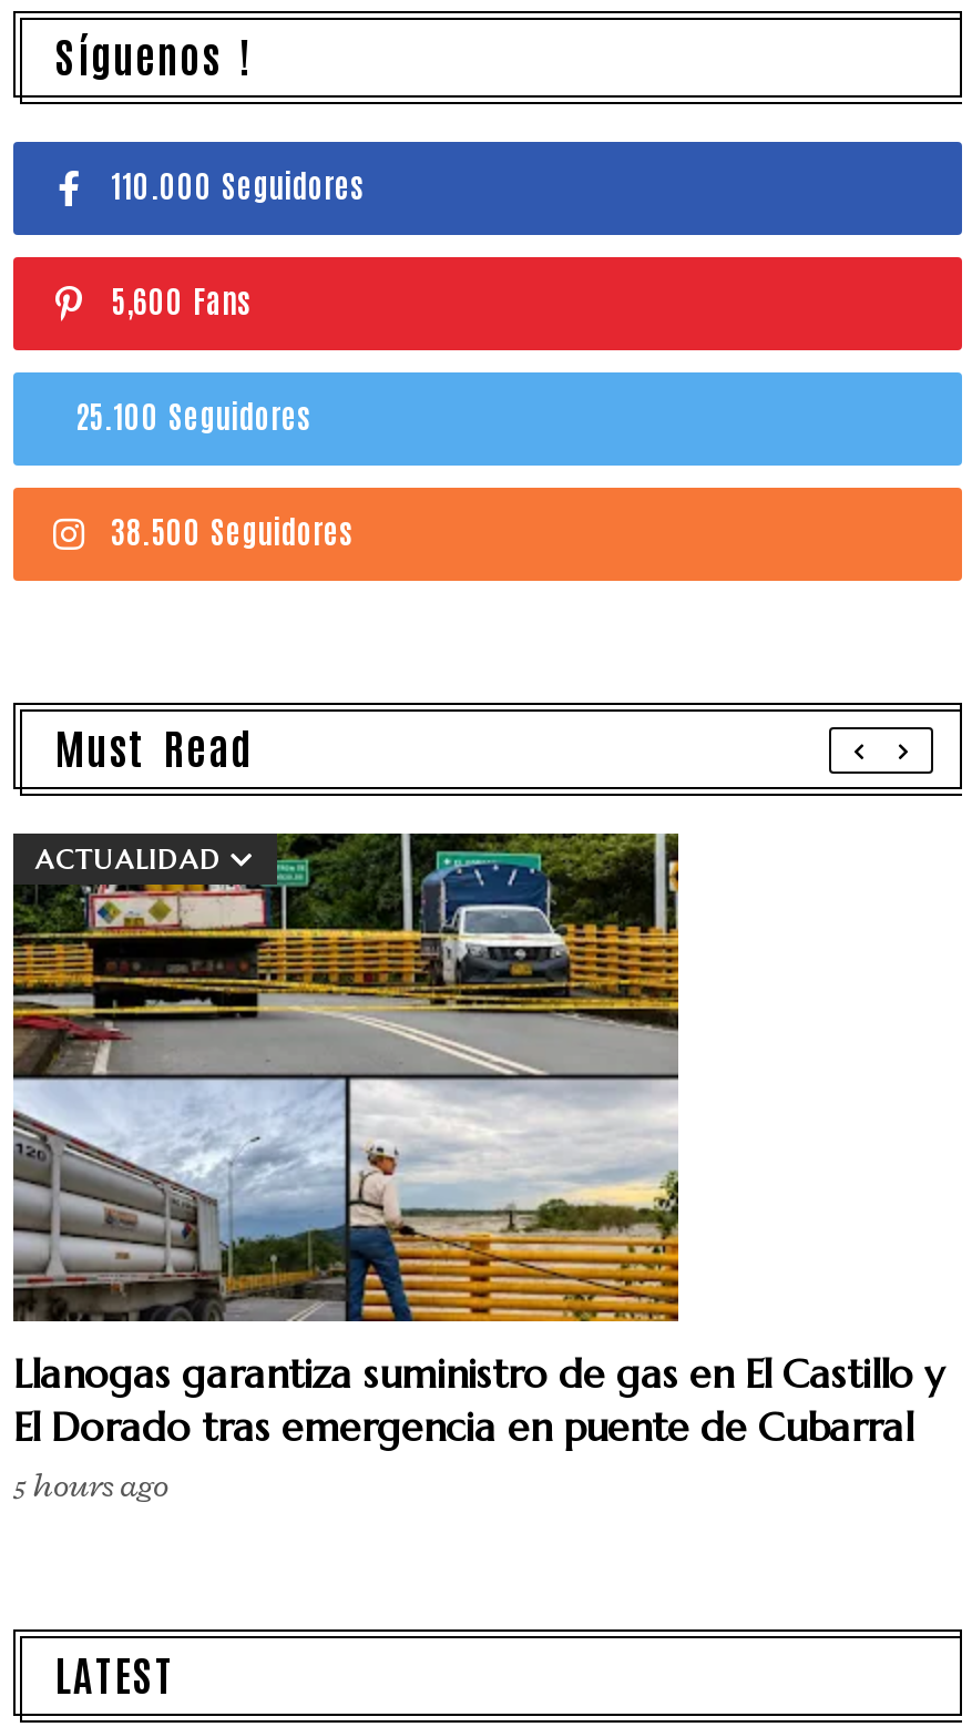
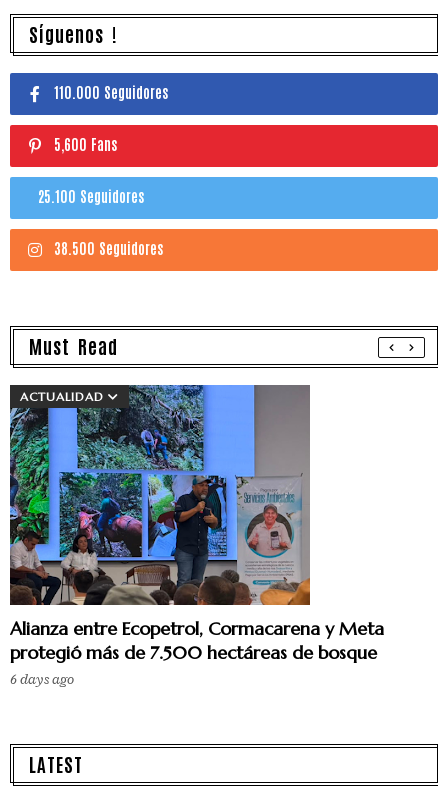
- [image]
- Llanogas garantiza suministro de gas en El Castillo y
- El Dorado tras emergencia en puente de Cubarral
- 5 hours ago
+ [image]
+ Alianza entre Ecopetrol, Cormacarena y Meta
+ protegió más de 7.500 hectáreas de bosque
+ 6 days ago
